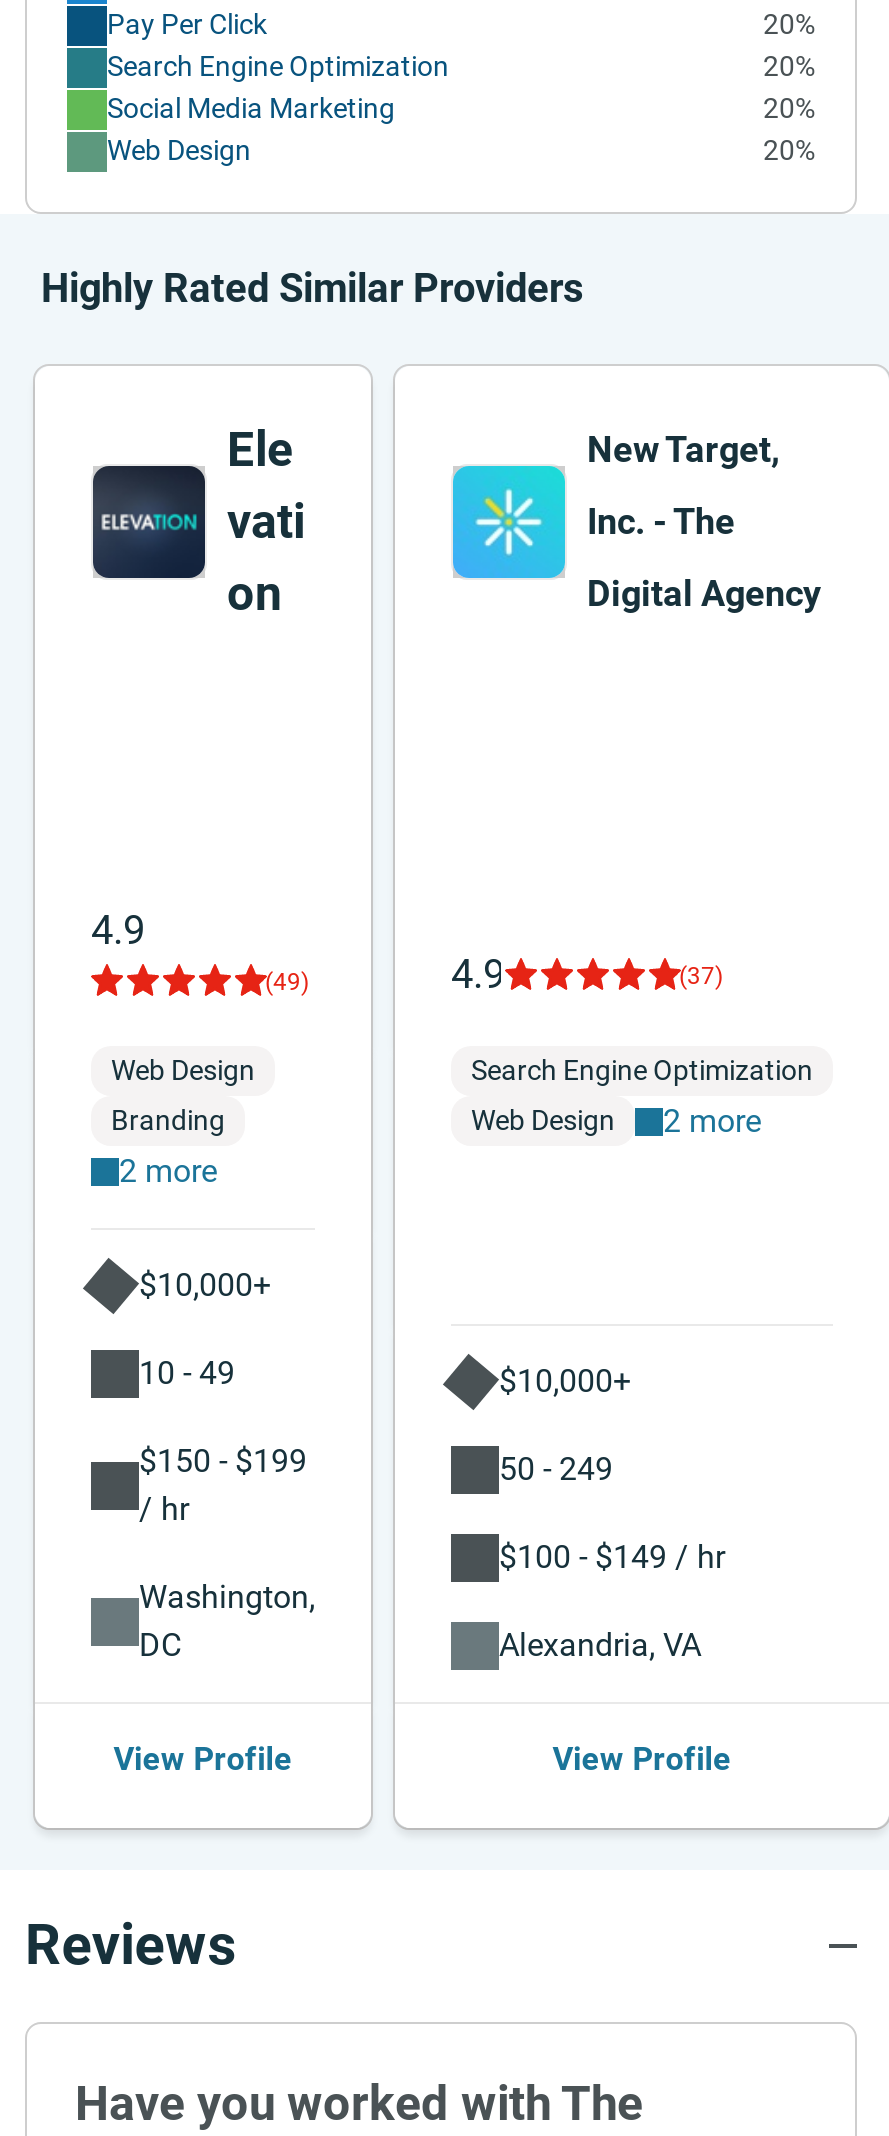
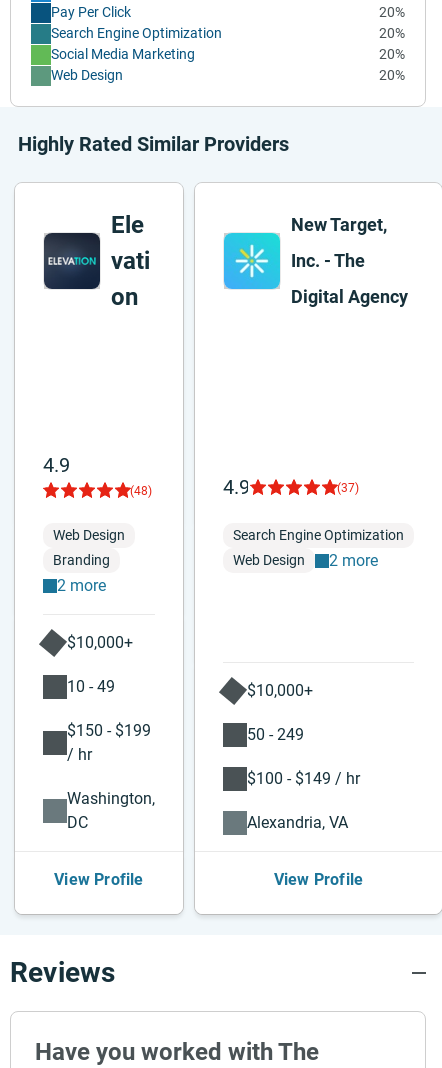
- (49)
+ (48)
